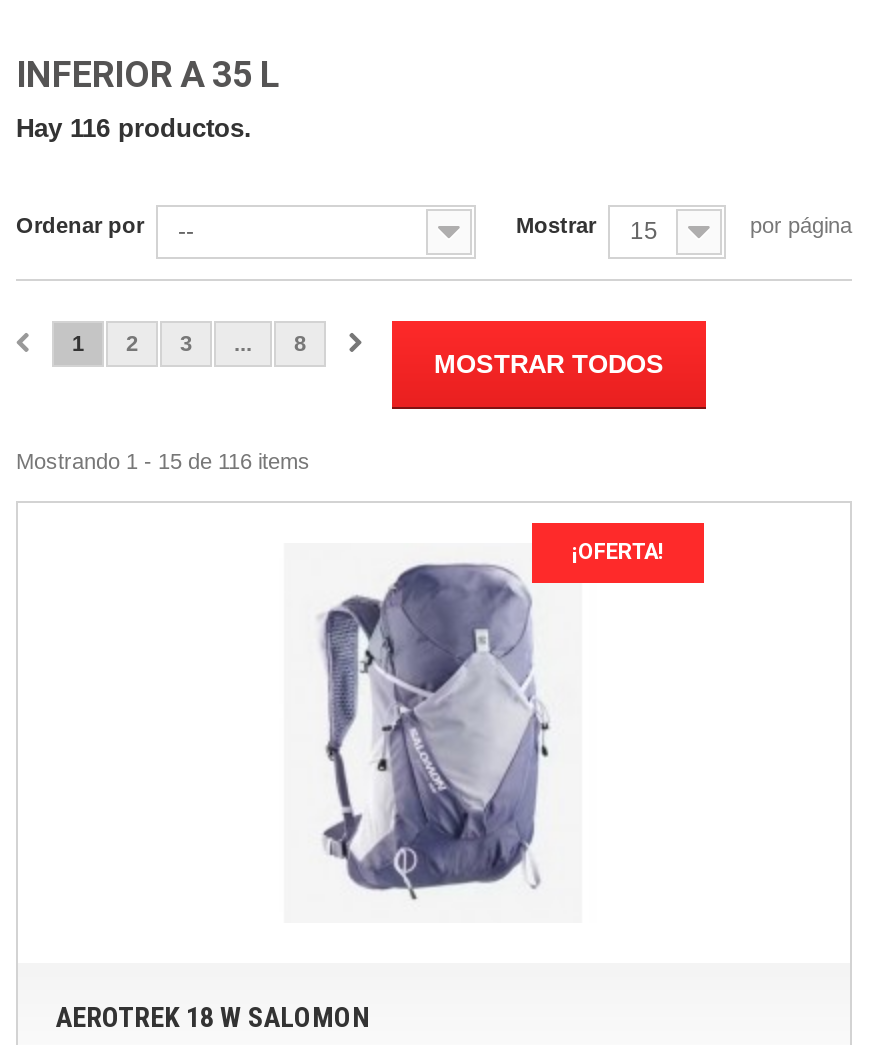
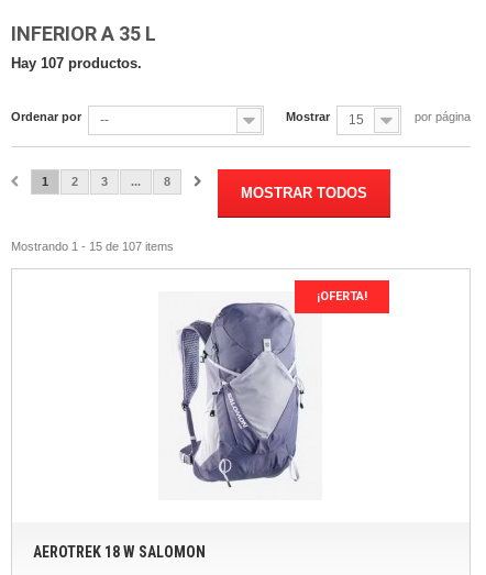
- Hay 116 productos.
+ Hay 107 productos.

- Mostrando 1 - 15 de 116 items
+ Mostrando 1 - 15 de 107 items
